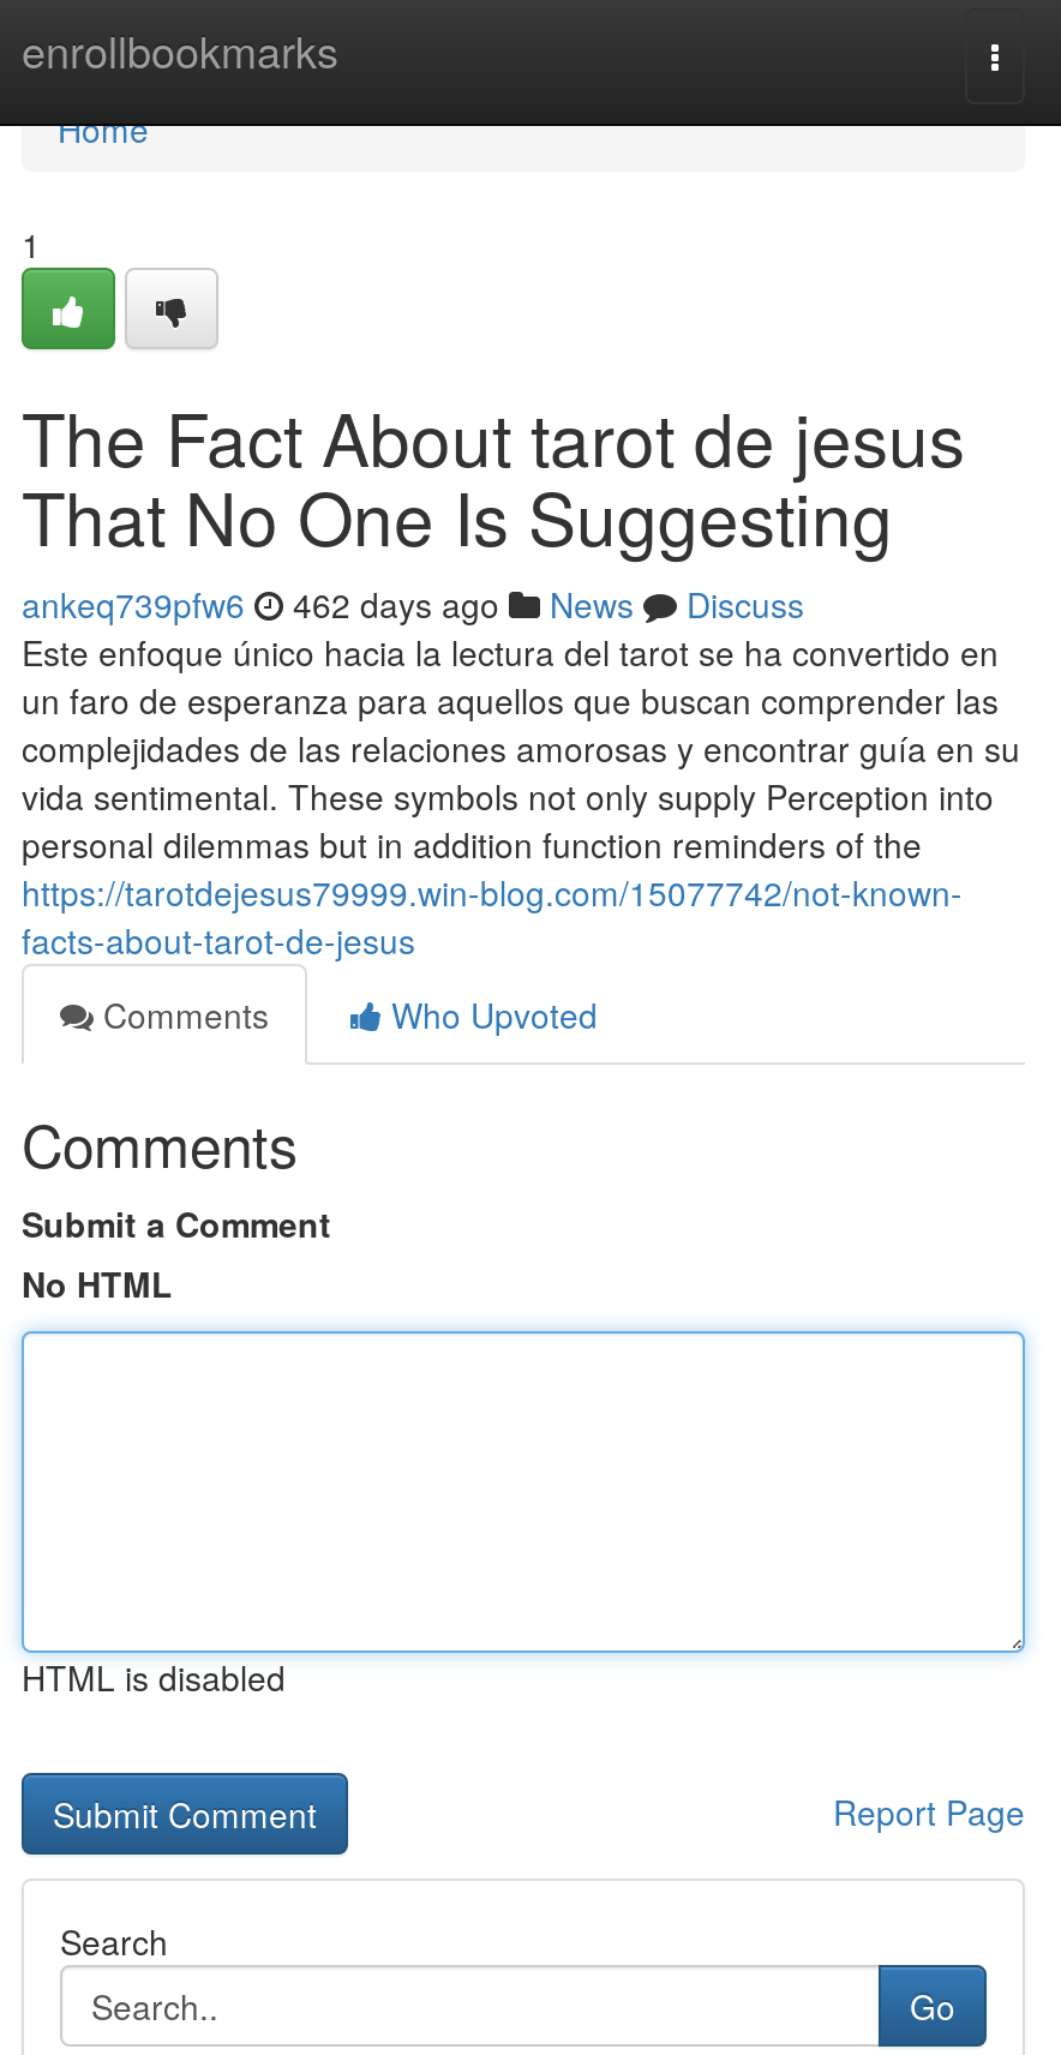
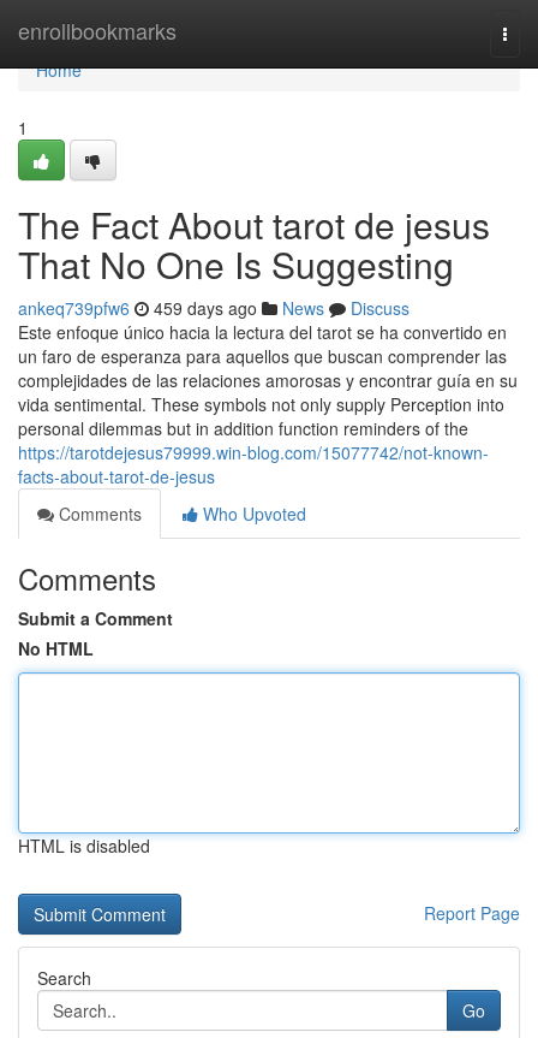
- ankeq739pfw6 462 days ago News Discuss
+ ankeq739pfw6 459 days ago News Discuss
